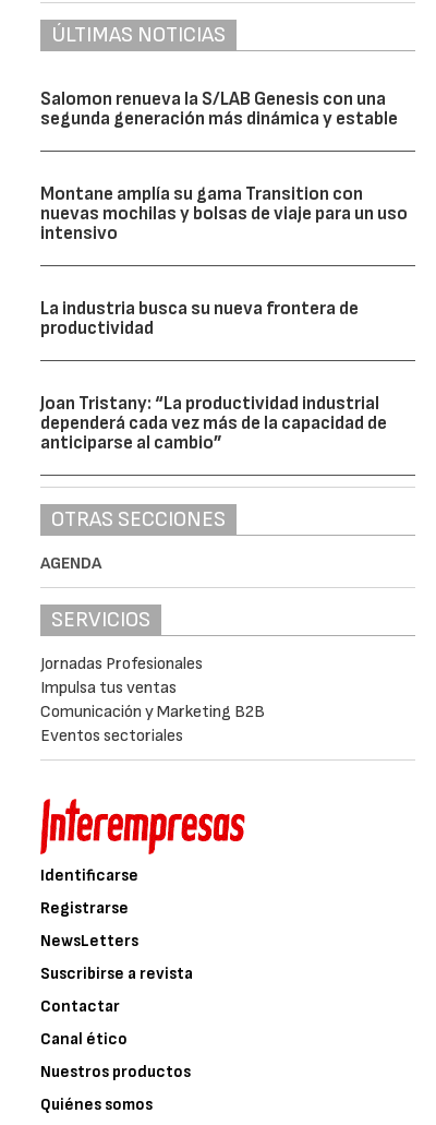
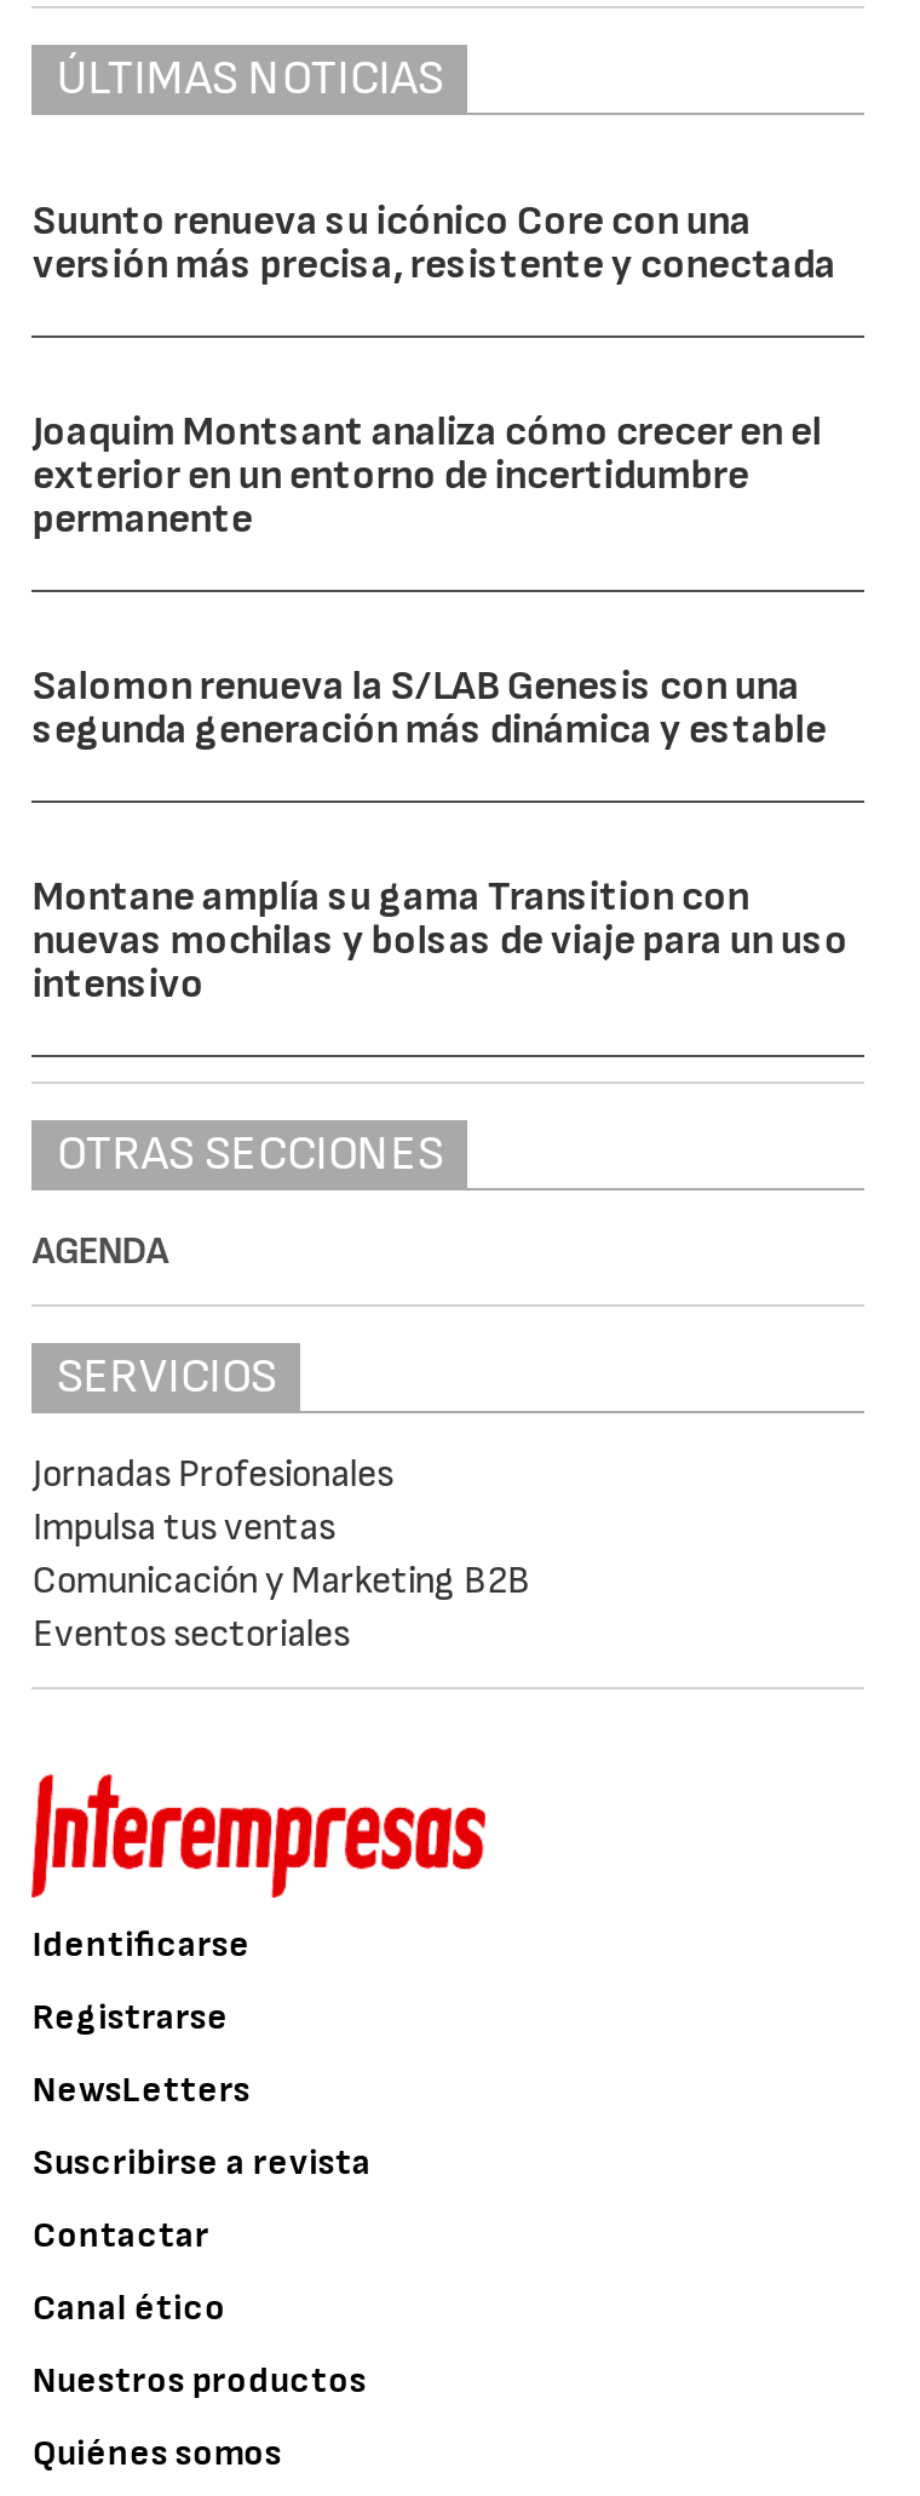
+ Suunto renueva su icónico Core con una
+ versión más precisa, resistente y conectada
+ Joaquim Montsant analiza cómo crecer en el
+ exterior en un entorno de incertidumbre
+ permanente

moved down: Salomon renueva la S/LAB Genesis con una | segunda generación más dinámica y estable | Montane amplía su gama Transition con | nuevas mochilas y bolsas de viaje para un uso | intensivo

- La industria busca su nueva frontera de
- productividad
- Joan Tristany: “La productividad industrial
- dependerá cada vez más de la capacidad de
- anticiparse al cambio”
